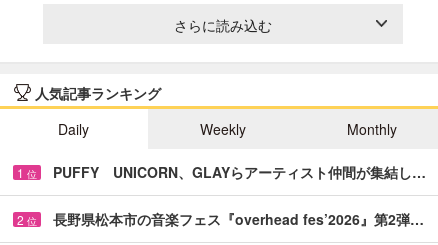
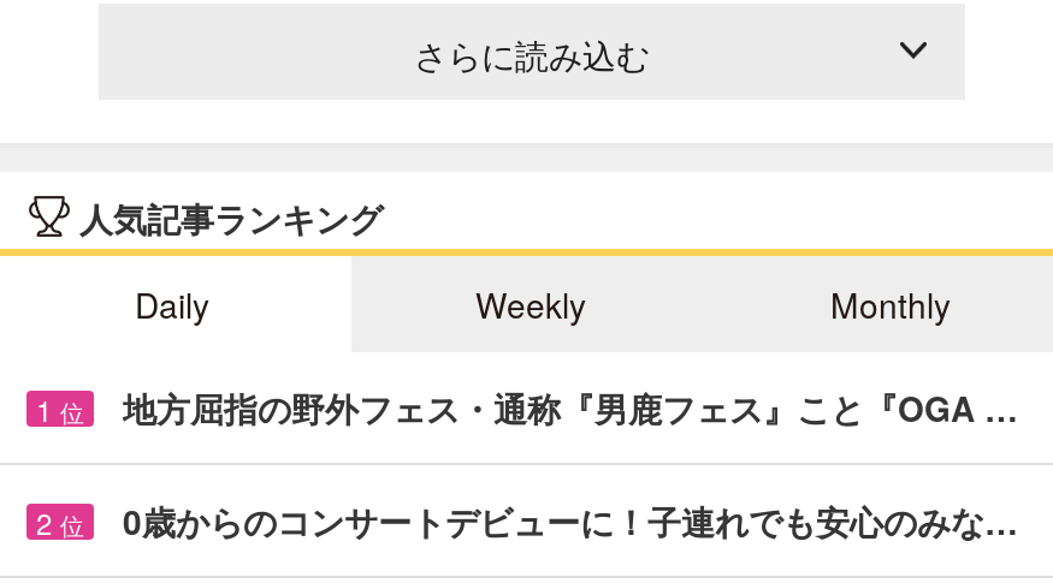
- PUFFY UNICORN、GLAYらアーティスト仲間が集結し…
+ 地方屈指の野外フェス・通称『男鹿フェス』こと『OGA …

- 長野県松本市の音楽フェス『overhead fes’2026』第2弾…
+ 0歳からのコンサートデビューに！子連れでも安心のみな…
